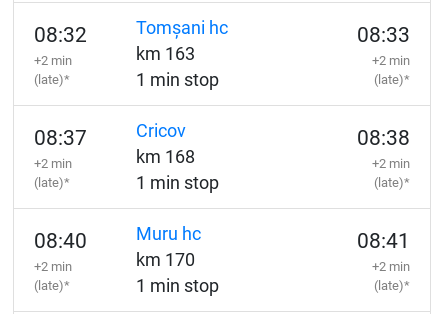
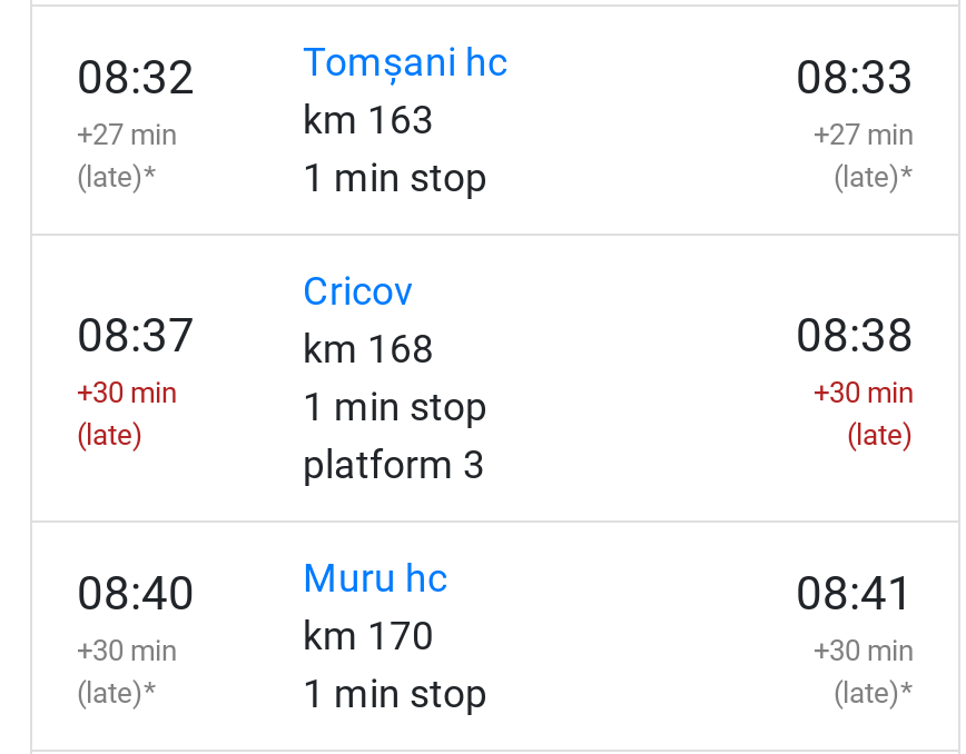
- +2 min
+ +27 min

- +2 min
+ +27 min

- +2 min
- (late)*
+ +30 min
+ (late)

- +2 min
- (late)*
+ +30 min
+ (late)

+ platform 3

- +2 min
+ +30 min

- +2 min
+ +30 min
